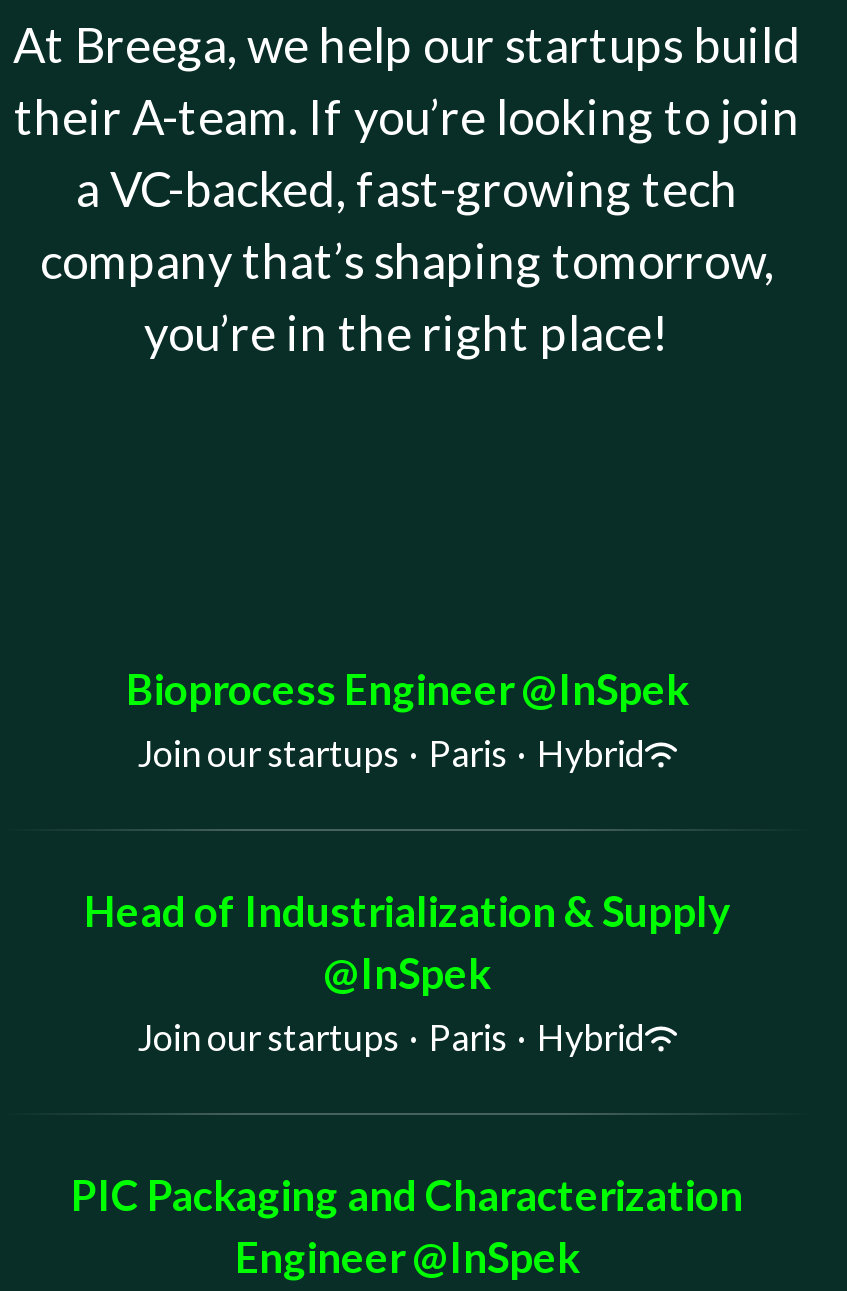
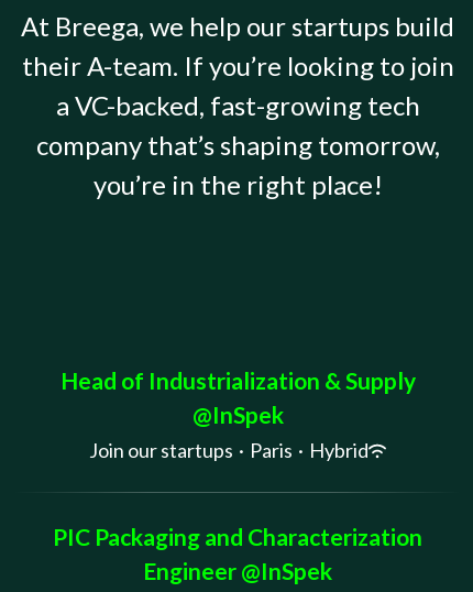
- Bioprocess Engineer @InSpek
- Join our startups · Paris · Hybrid
